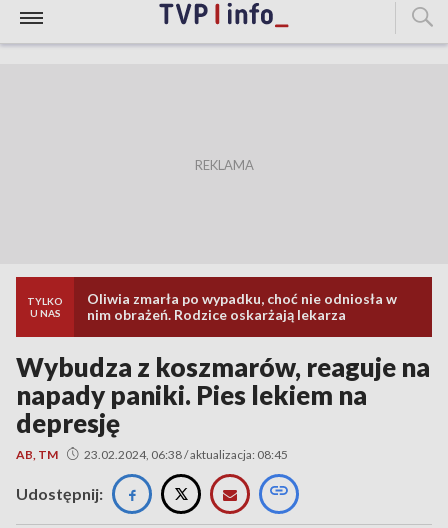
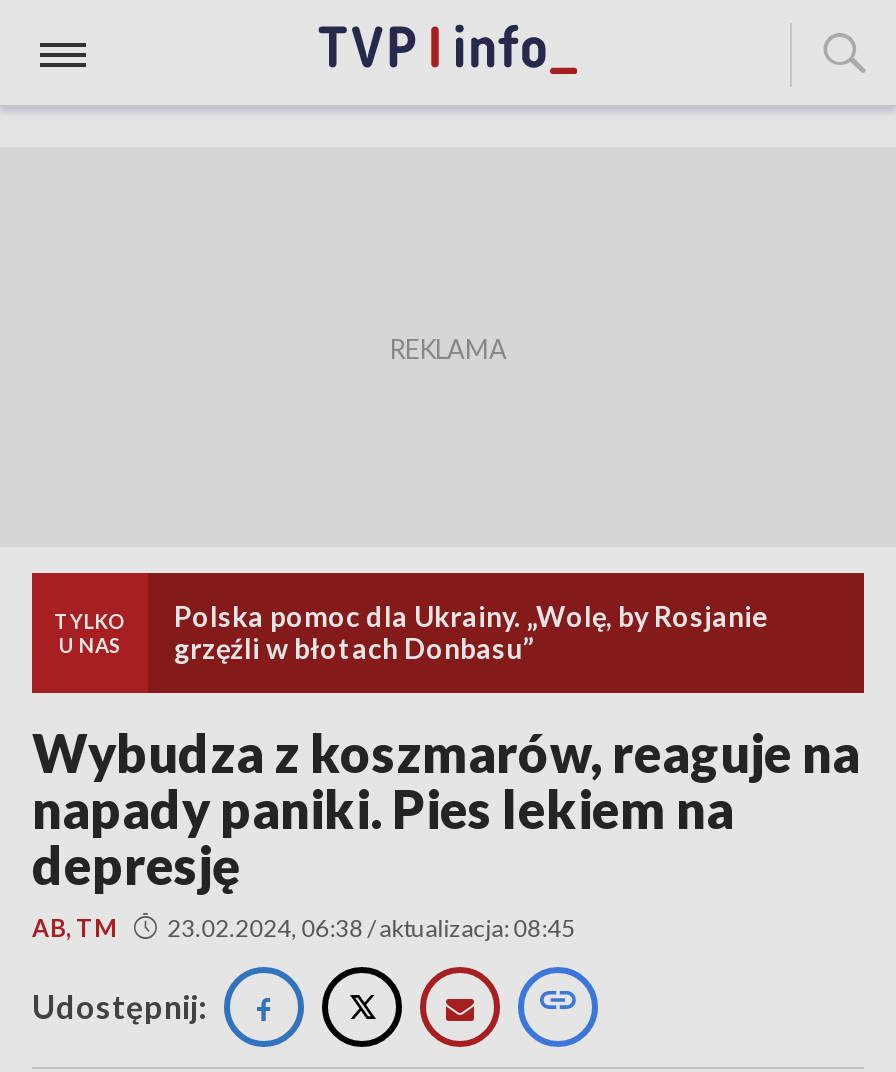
- Oliwia zmarła po wypadku, choć nie odniosła w
- nim obrażeń. Rodzice oskarżają lekarza
+ Polska pomoc dla Ukrainy. „Wolę, by Rosjanie
+ grzęźli w błotach Donbasu”
